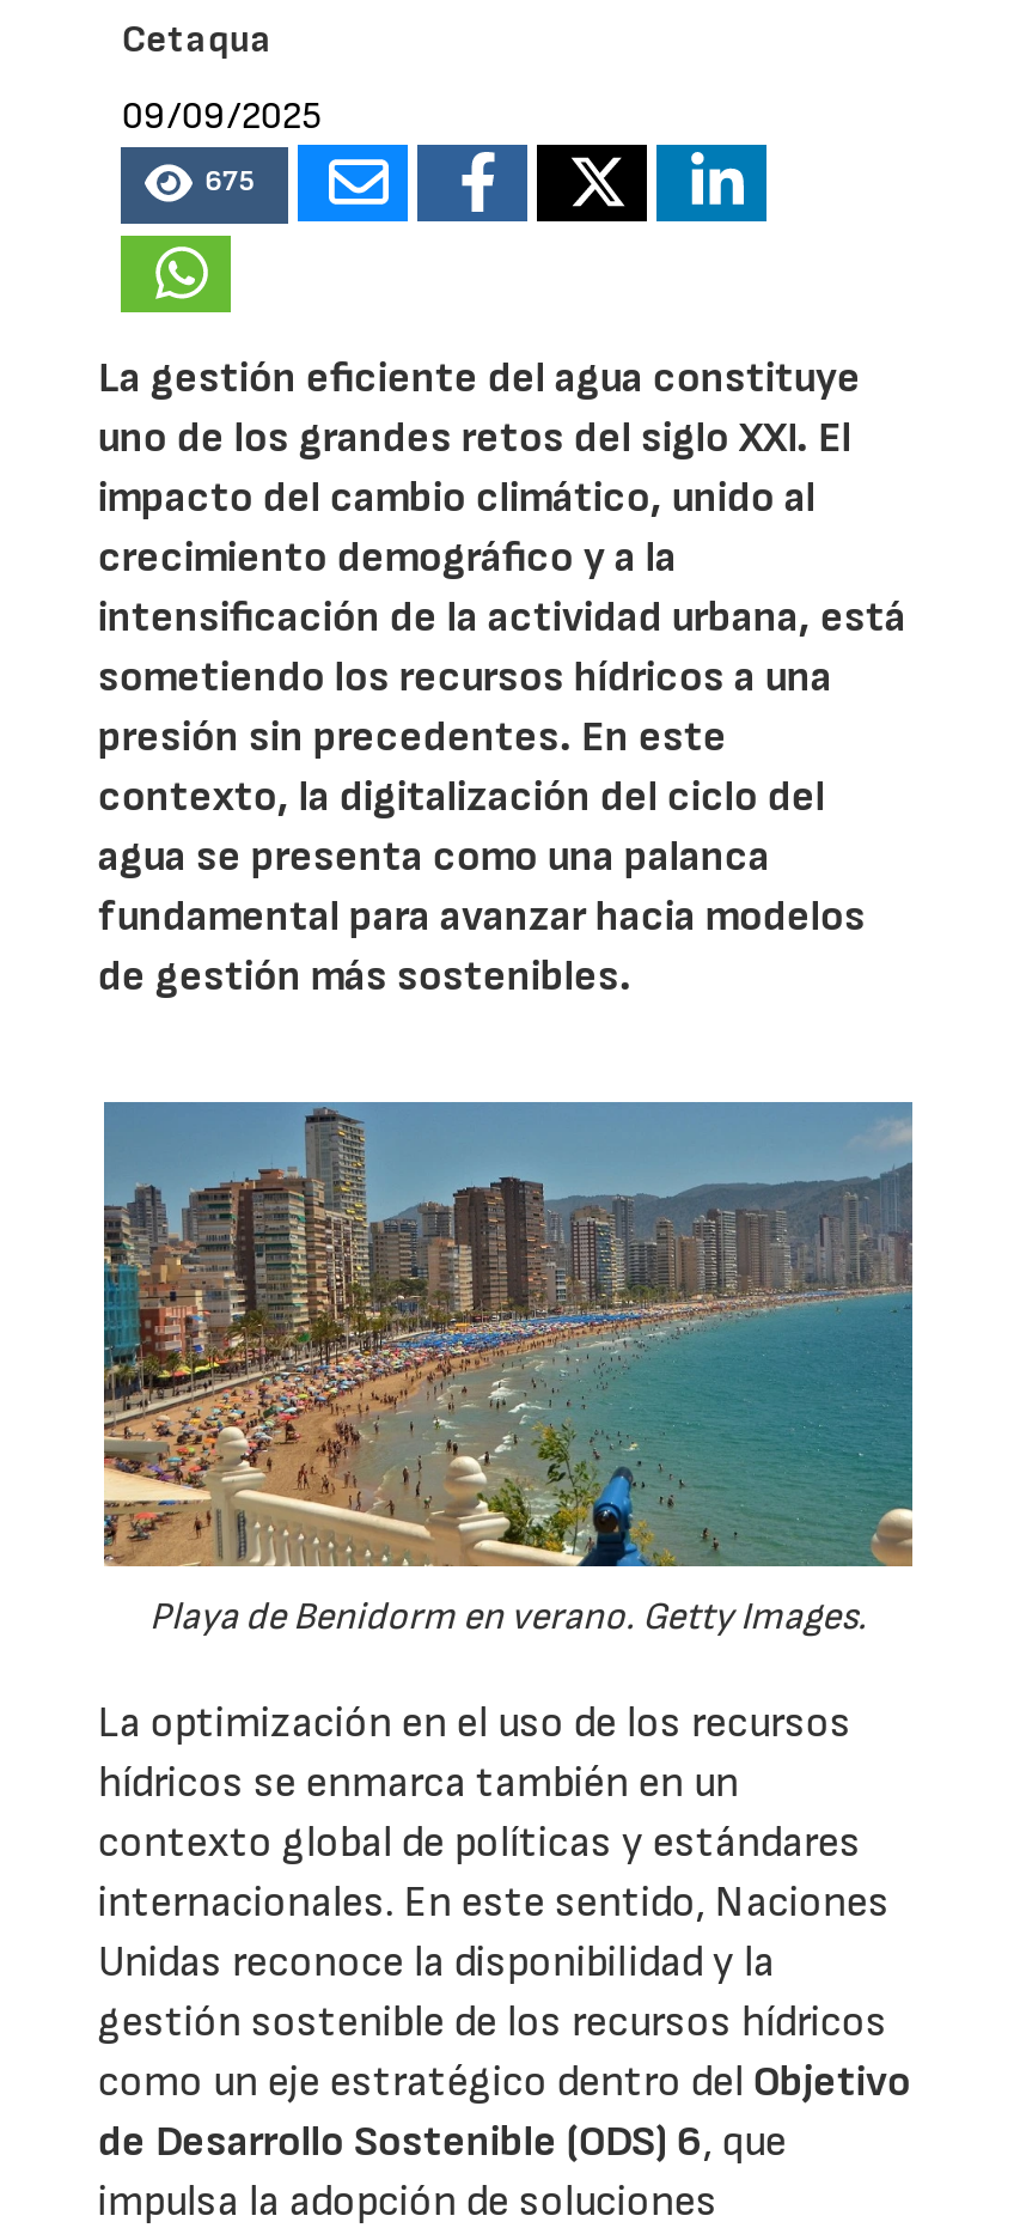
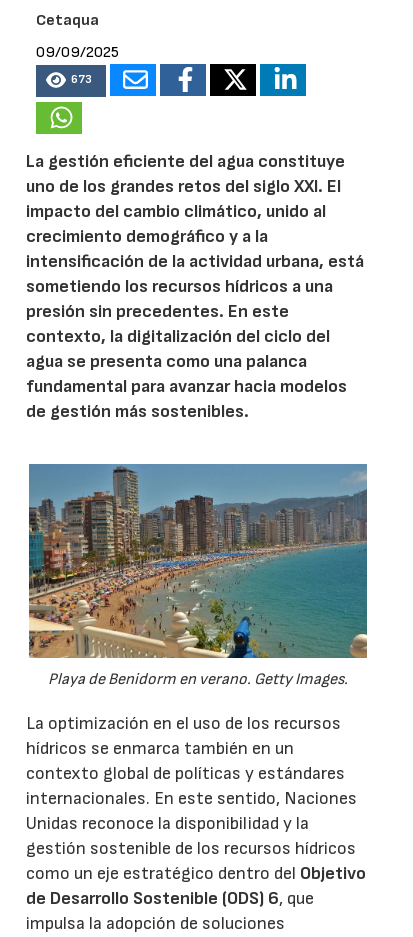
- 675
+ 673
